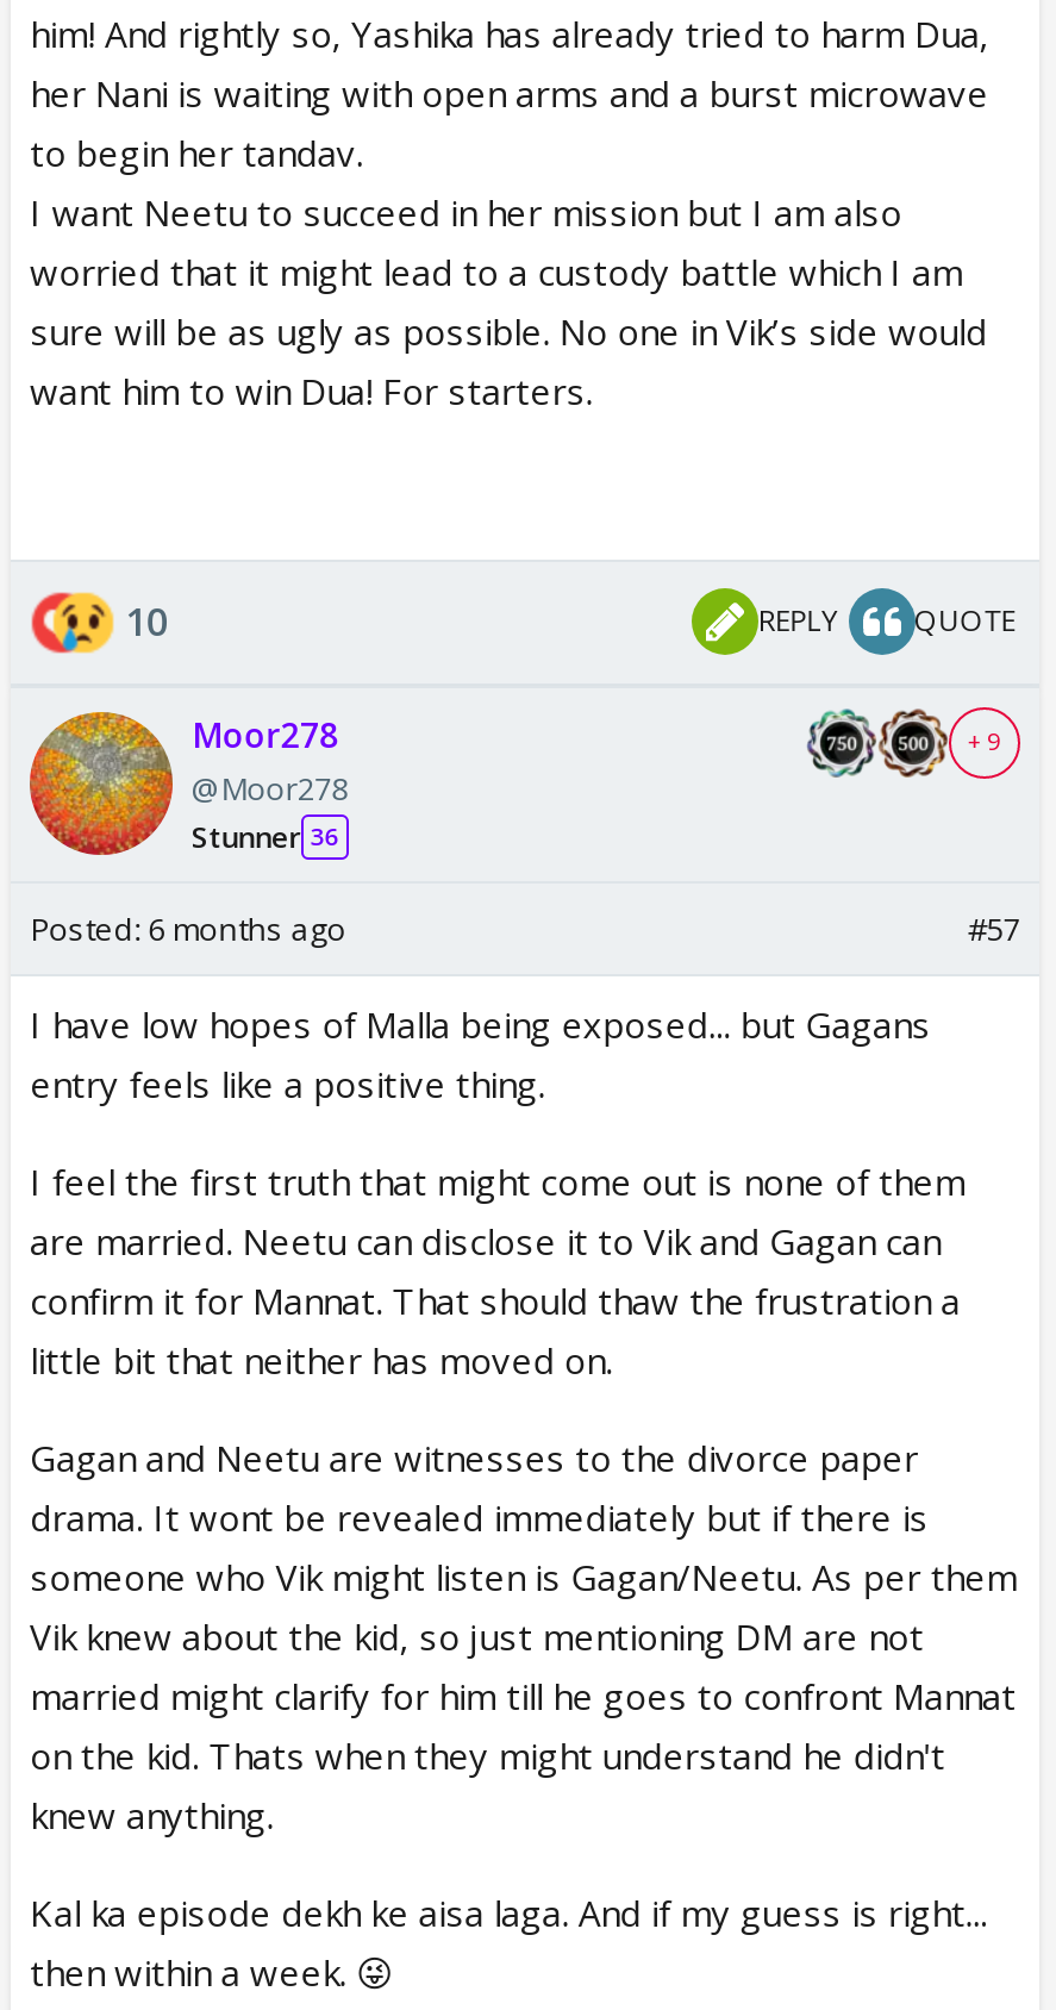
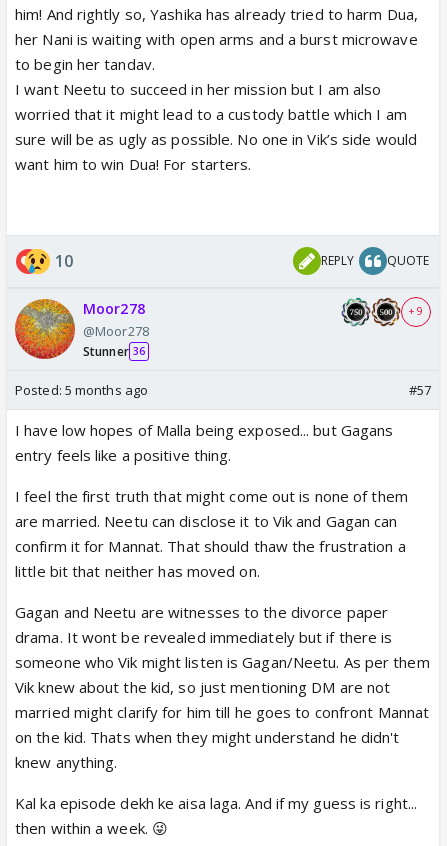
- Posted: 6 months ago
+ Posted: 5 months ago
